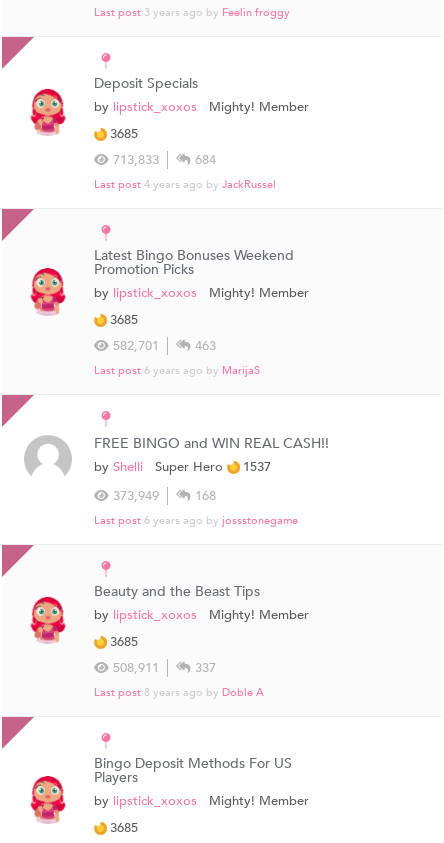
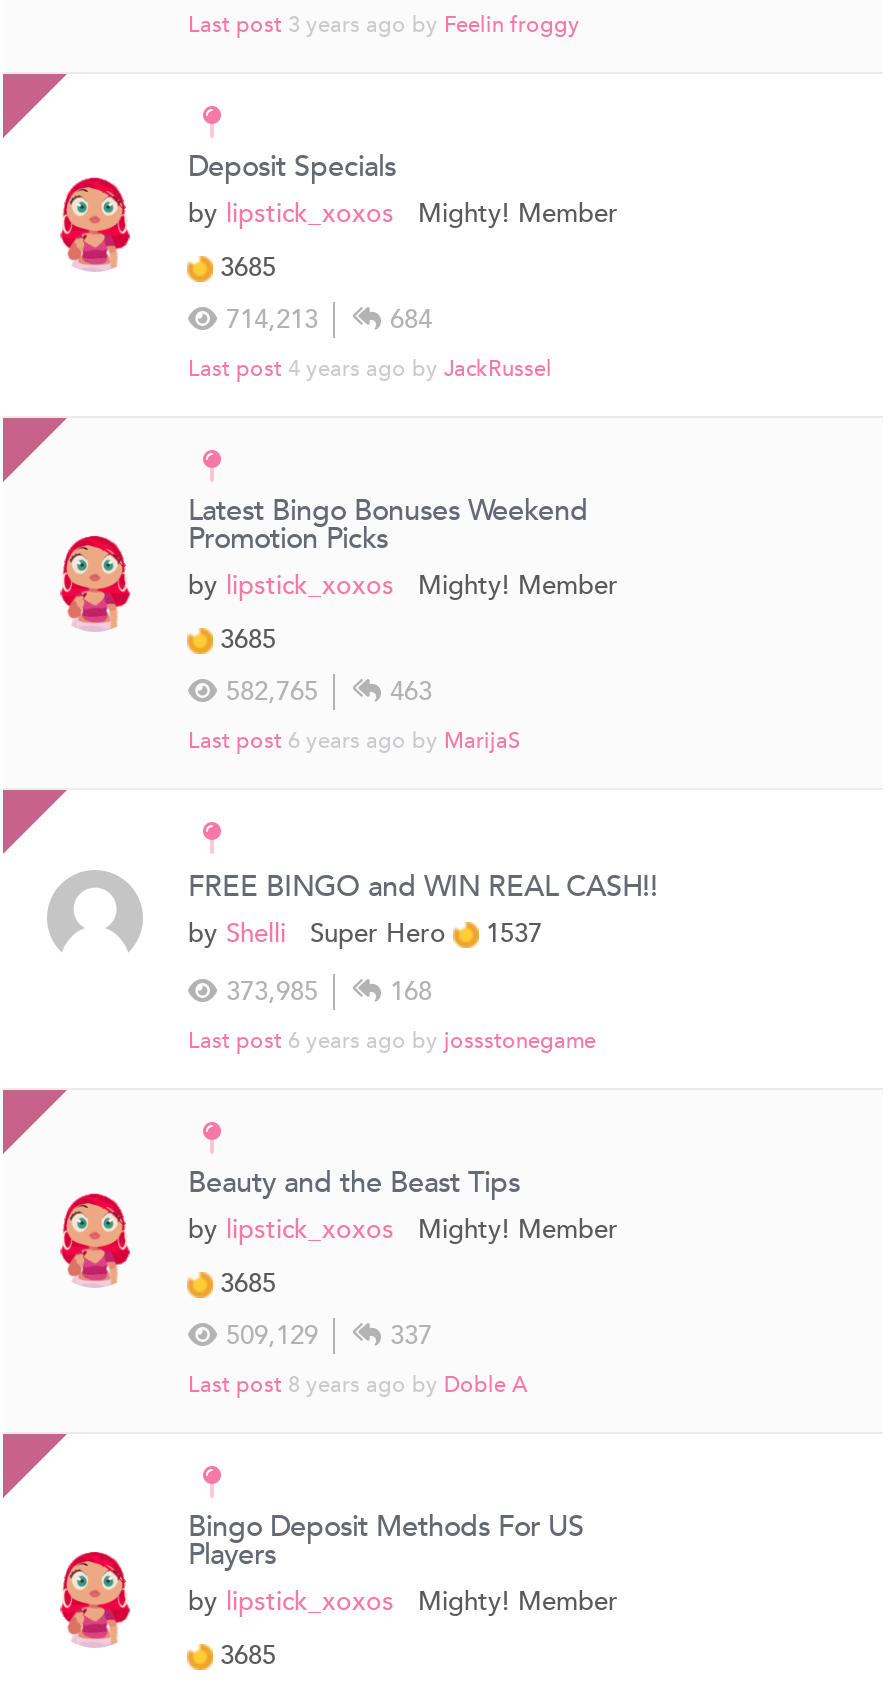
- 713,833 684
+ 714,213 684

- 582,701 463
+ 582,765 463

- 373,949 168
+ 373,985 168

- 508,911 337
+ 509,129 337
